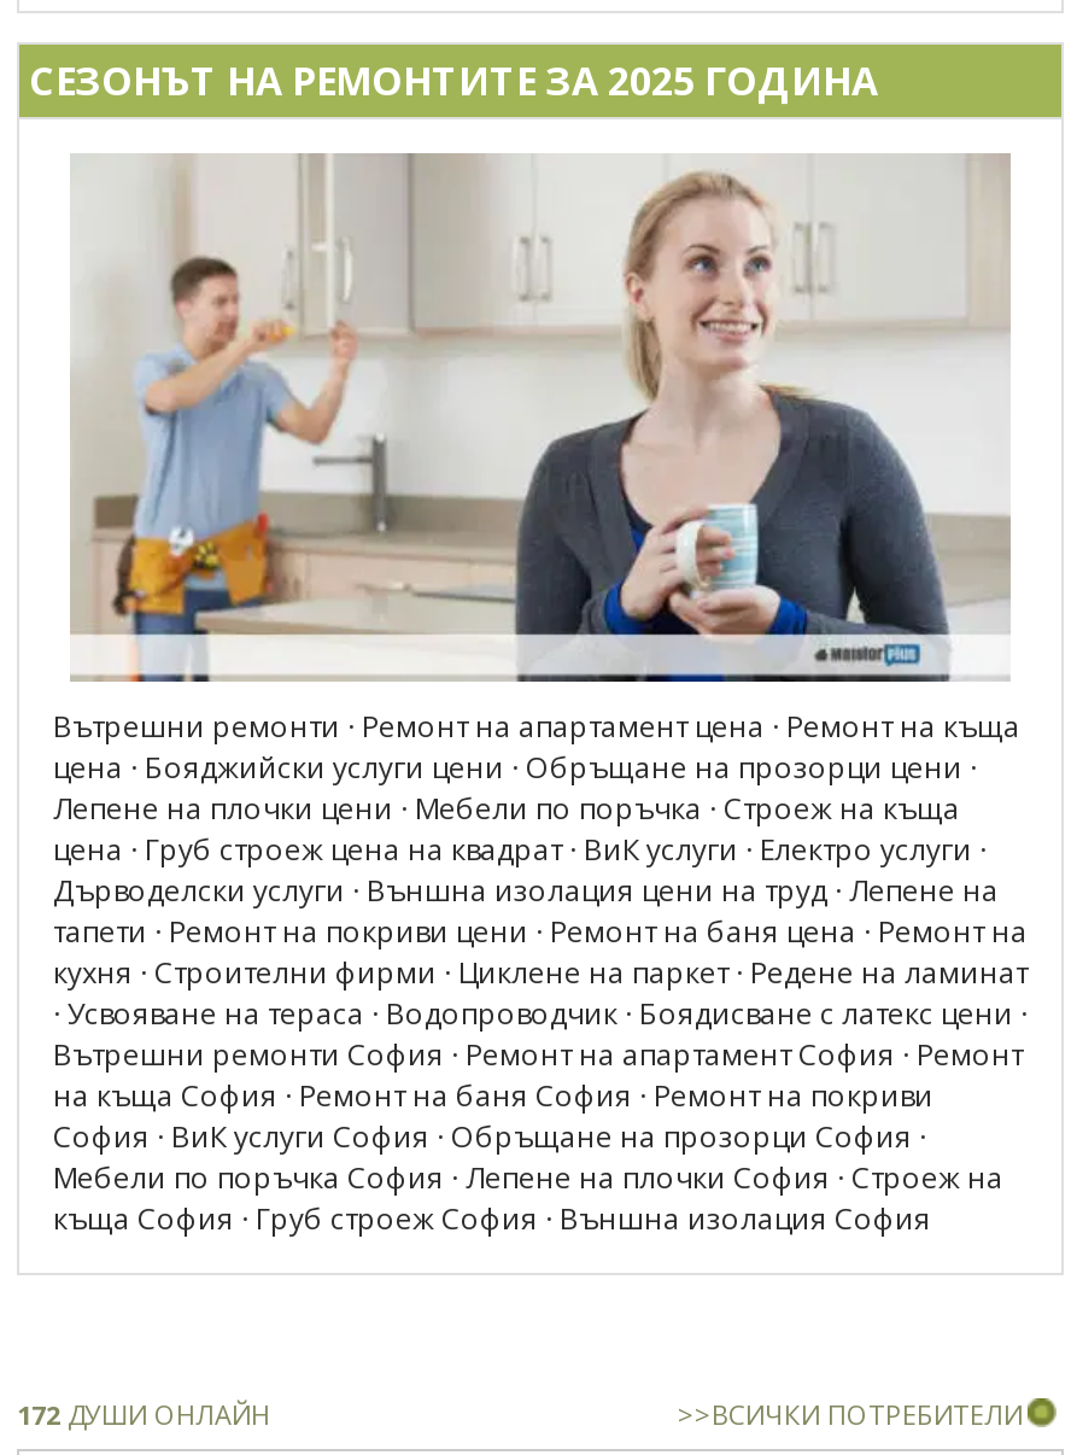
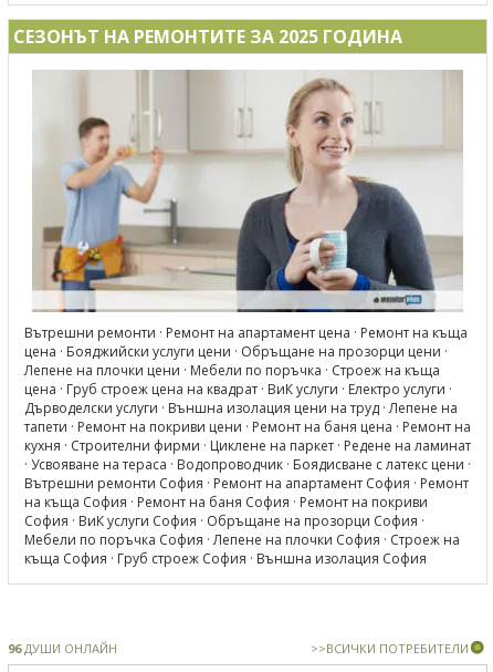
- 172 ДУШИ ОНЛАЙН
+ 96 ДУШИ ОНЛАЙН
